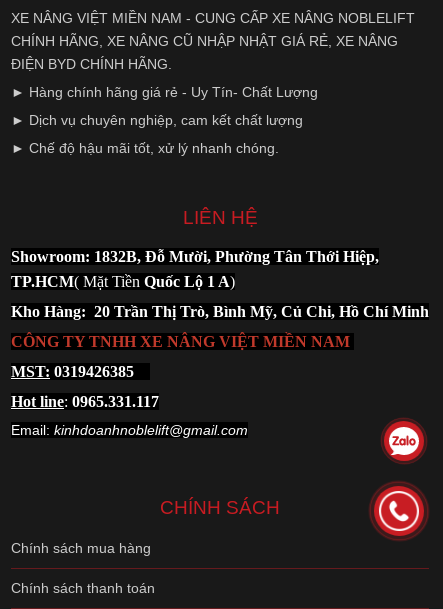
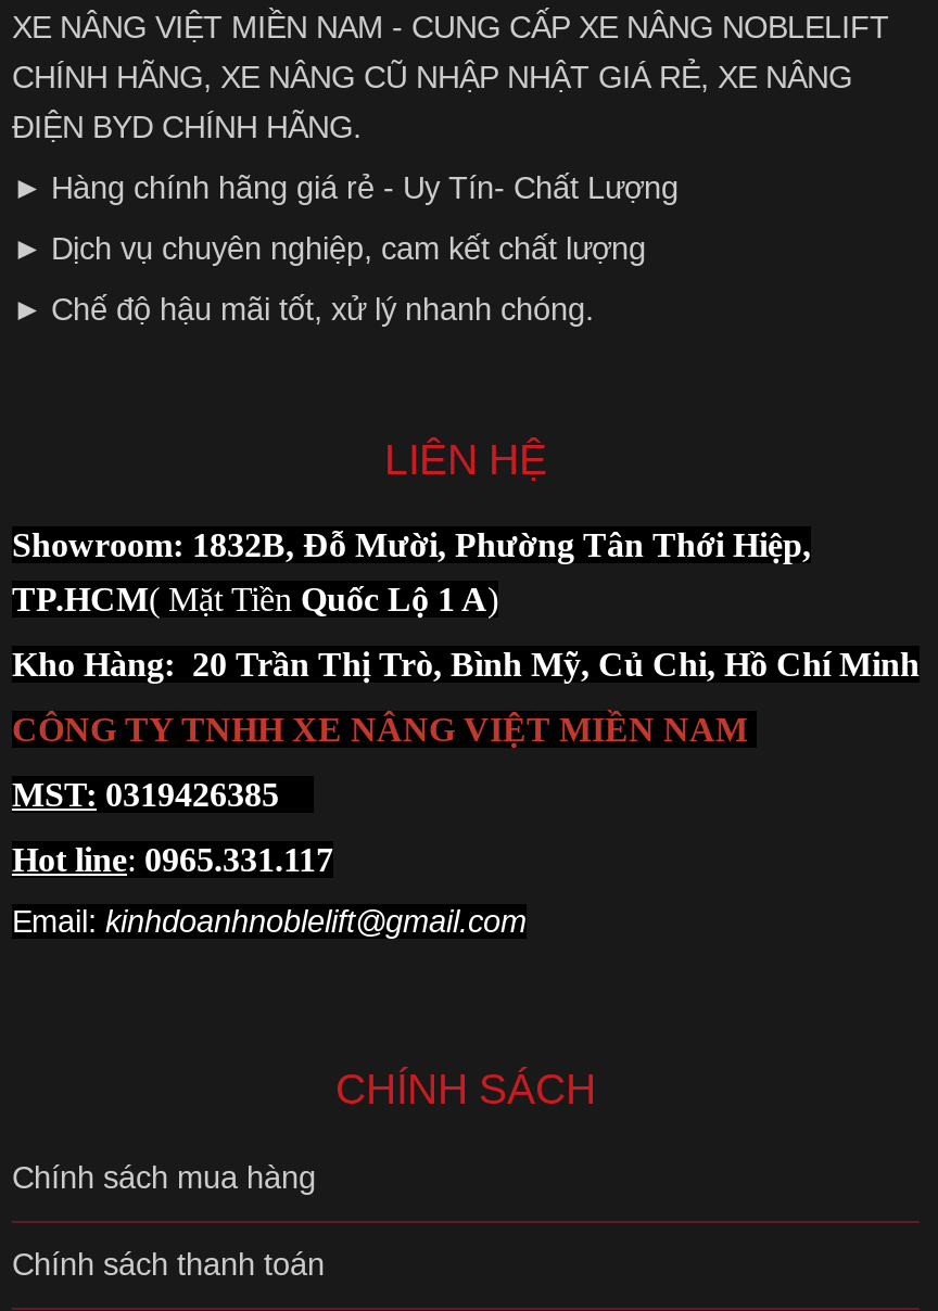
- [image]

- [image]
